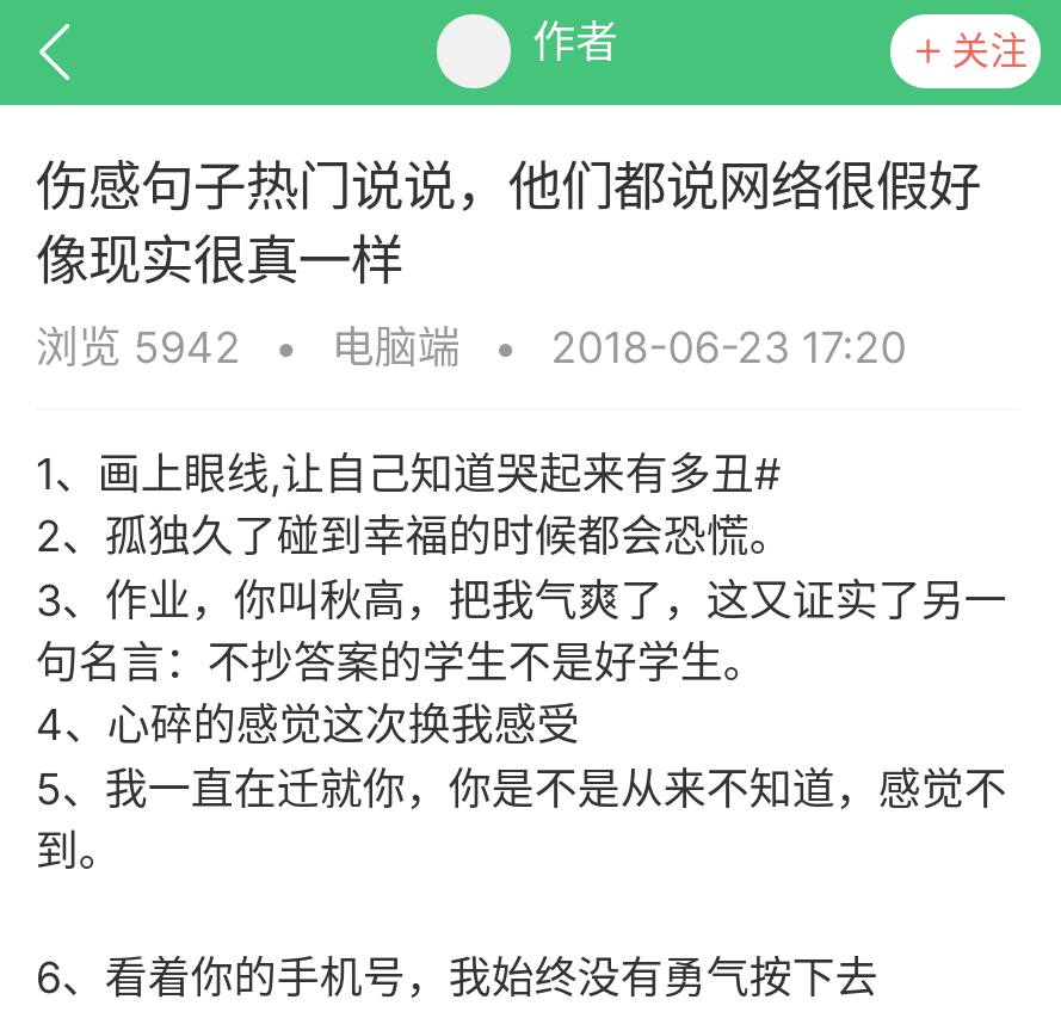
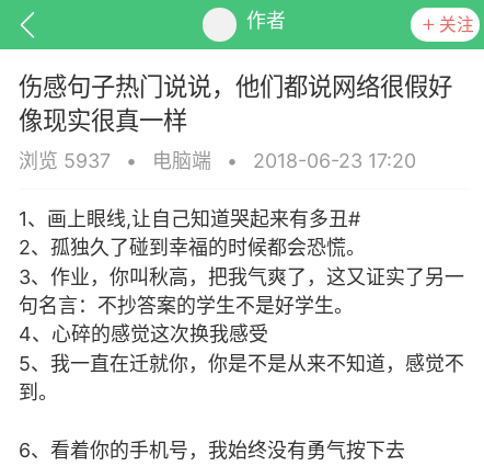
- 浏览 5942
+ 浏览 5937
